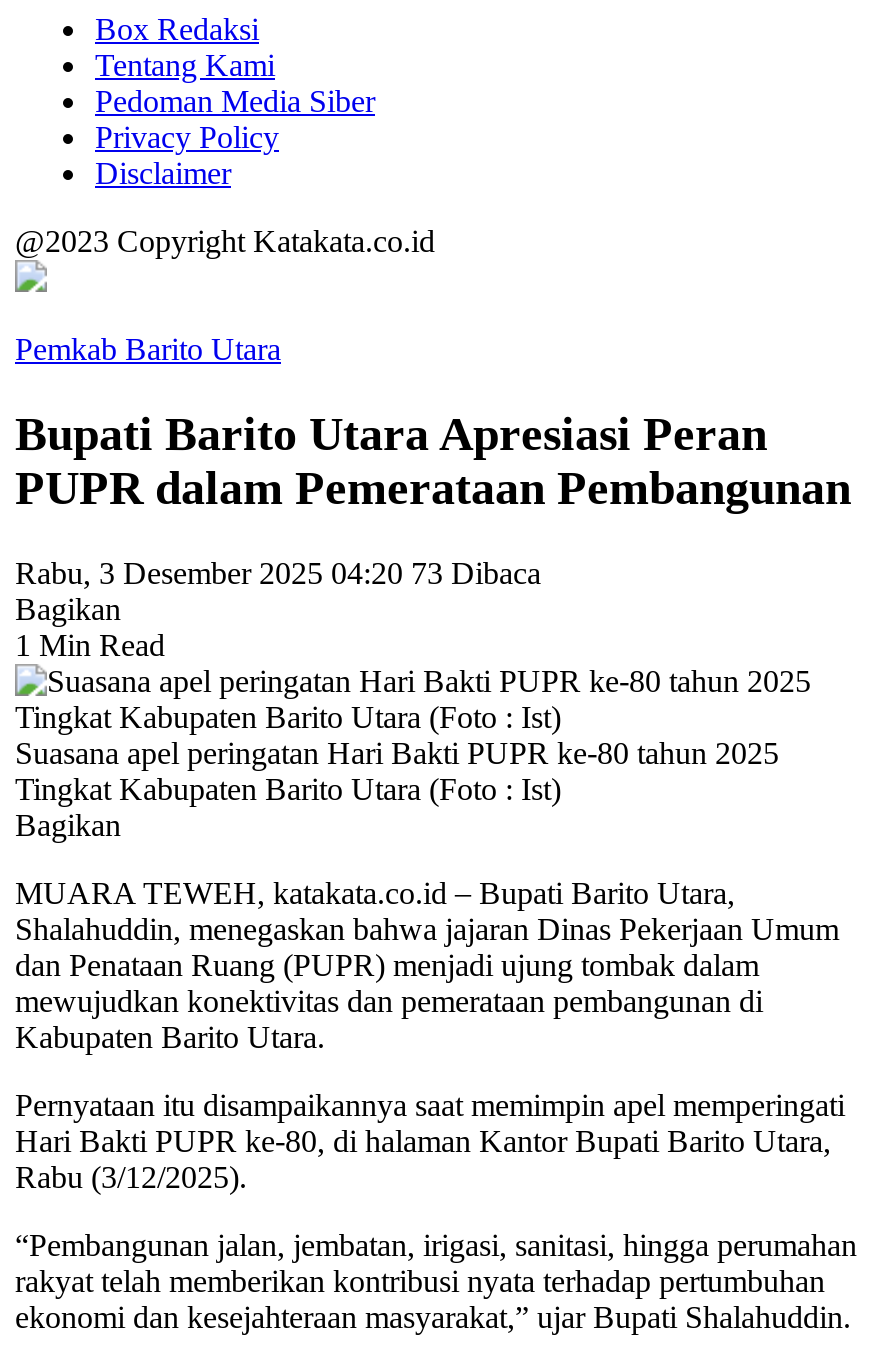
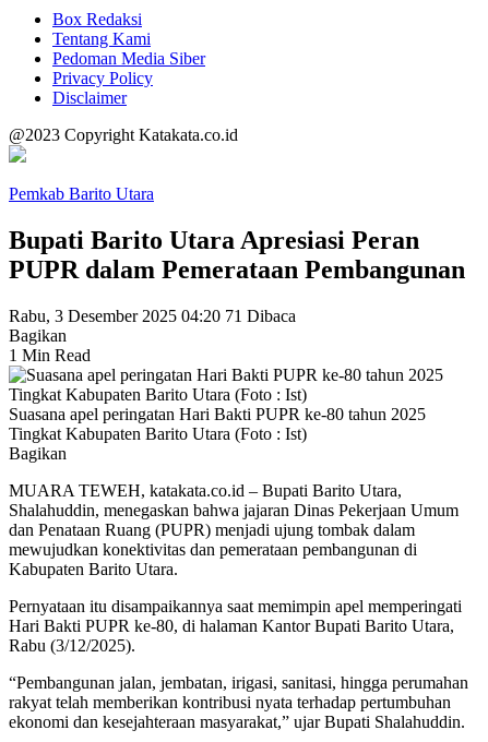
- Rabu, 3 Desember 2025 04:20 73 Dibaca
+ Rabu, 3 Desember 2025 04:20 71 Dibaca
